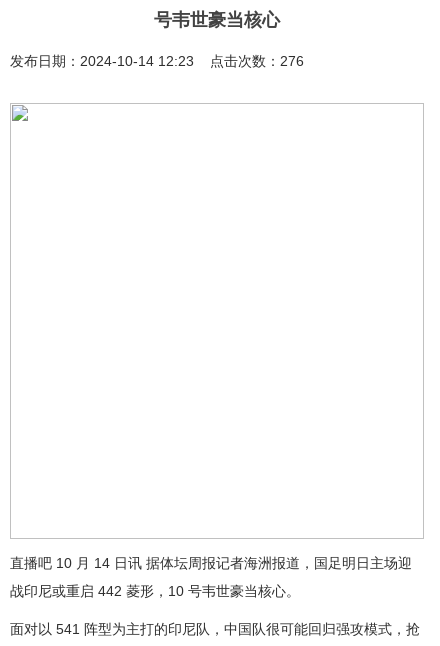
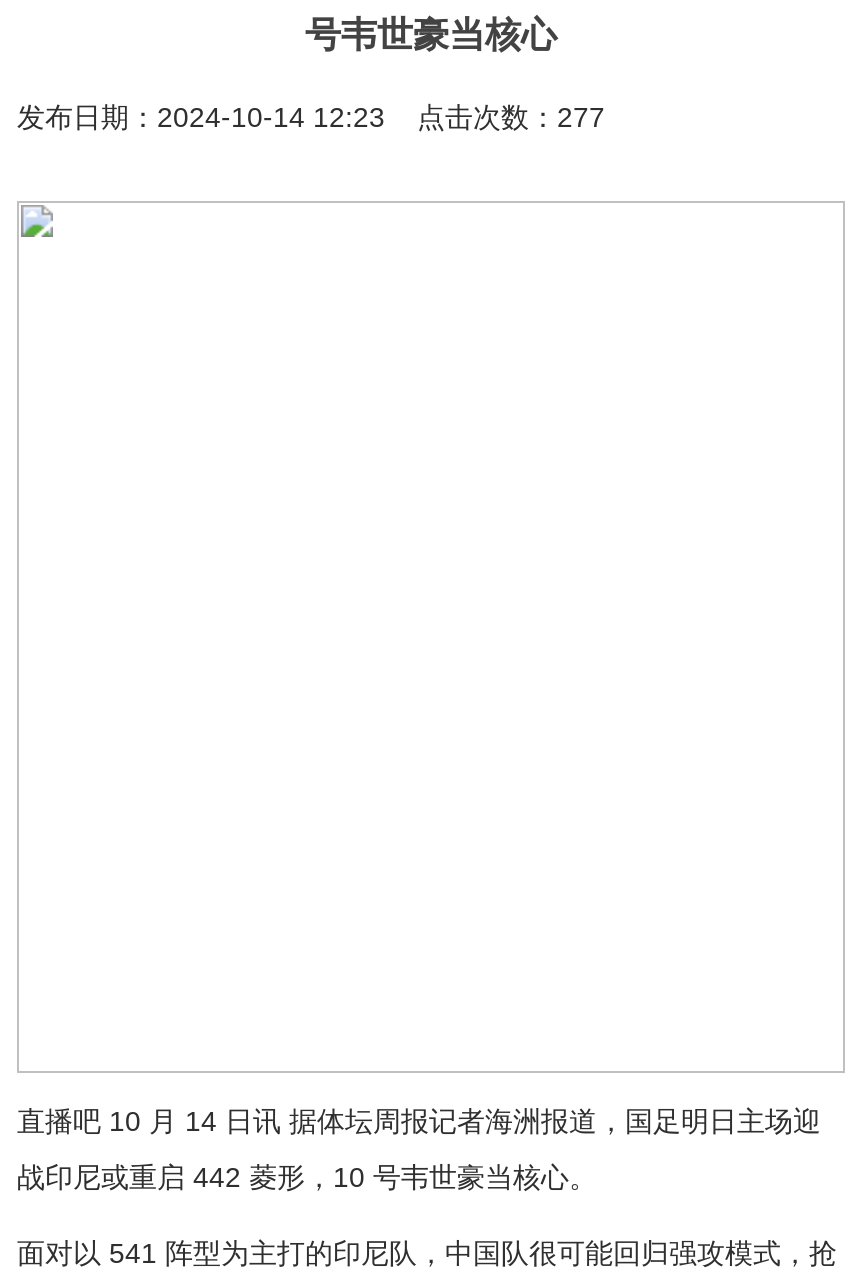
- 发布日期：2024-10-14 12:23 点击次数：276
+ 发布日期：2024-10-14 12:23 点击次数：277
